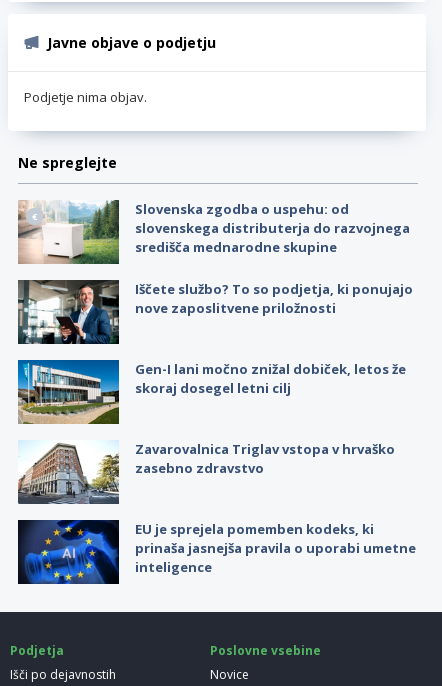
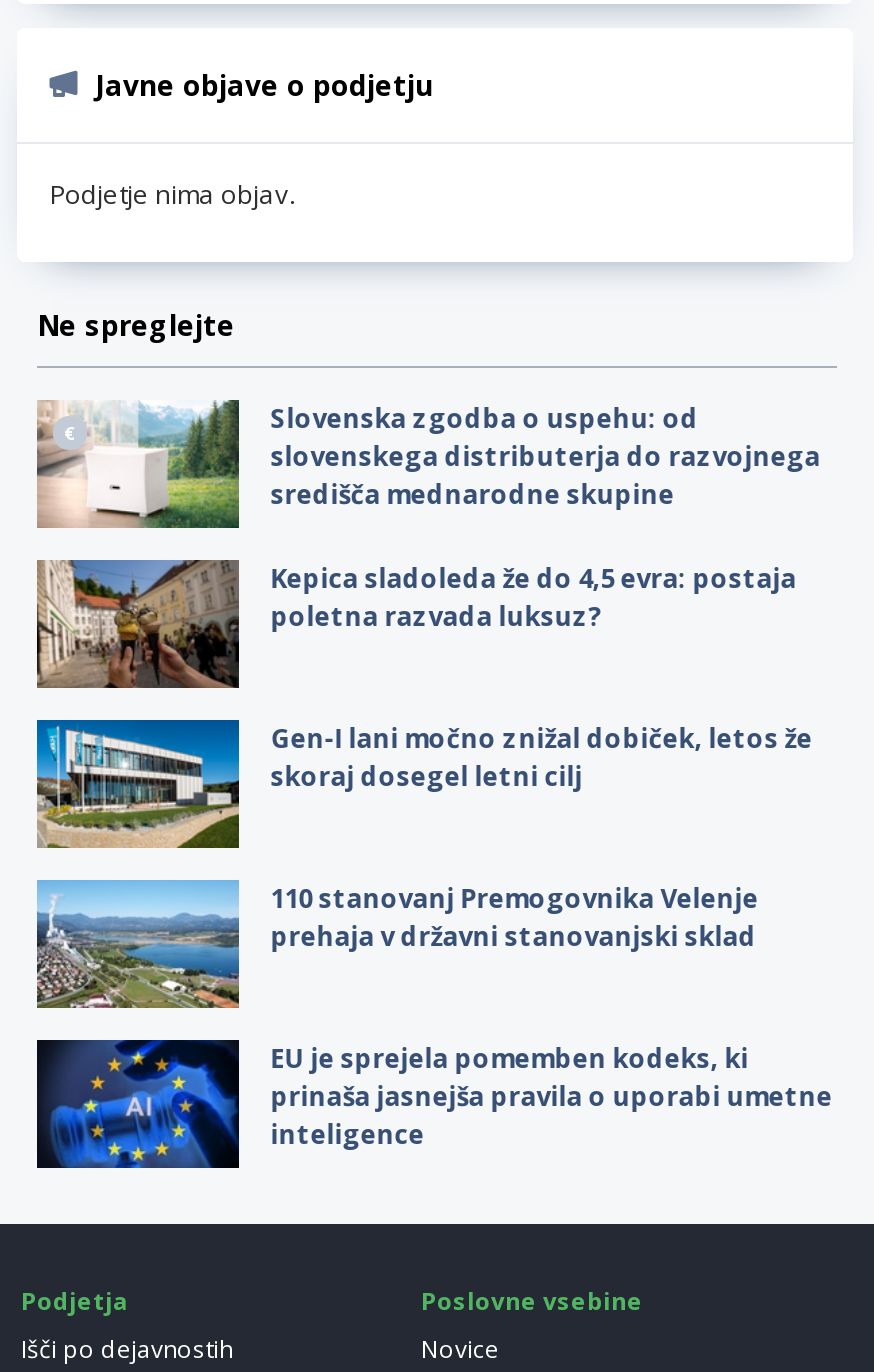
- [image]
- Iščete službo? To so podjetja, ki ponujajo
- nove zaposlitvene priložnosti
+ [image]
+ Kepica sladoleda že do 4,5 evra: postaja
+ poletna razvada luksuz?

- [image]
- Zavarovalnica Triglav vstopa v hrvaško
- zasebno zdravstvo
+ [image]
+ 110 stanovanj Premogovnika Velenje
+ prehaja v državni stanovanjski sklad
